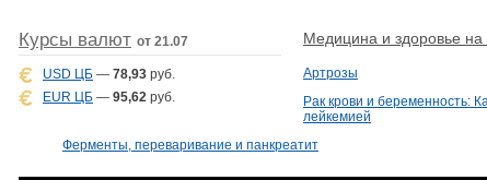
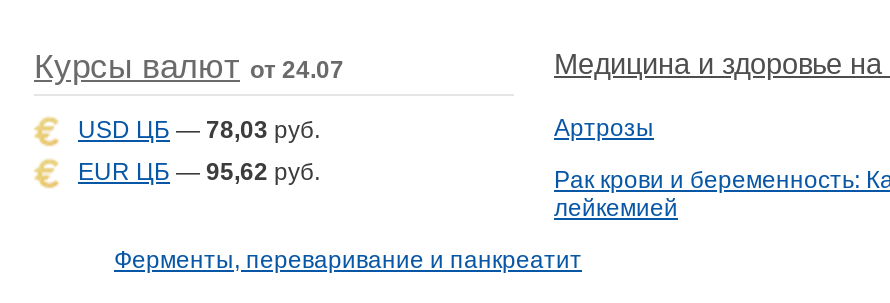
- Курсы валют от 21.07
+ Курсы валют от 24.07

- USD ЦБ — 78,93 руб.
+ USD ЦБ — 78,03 руб.
